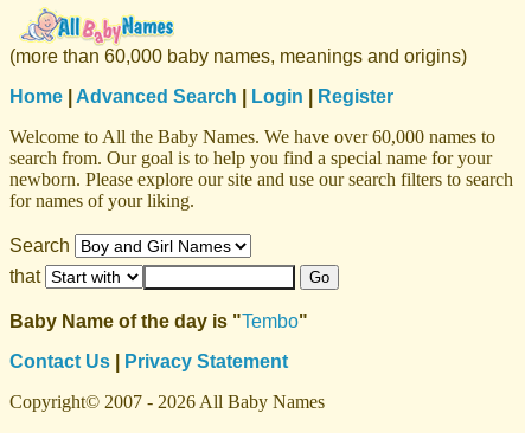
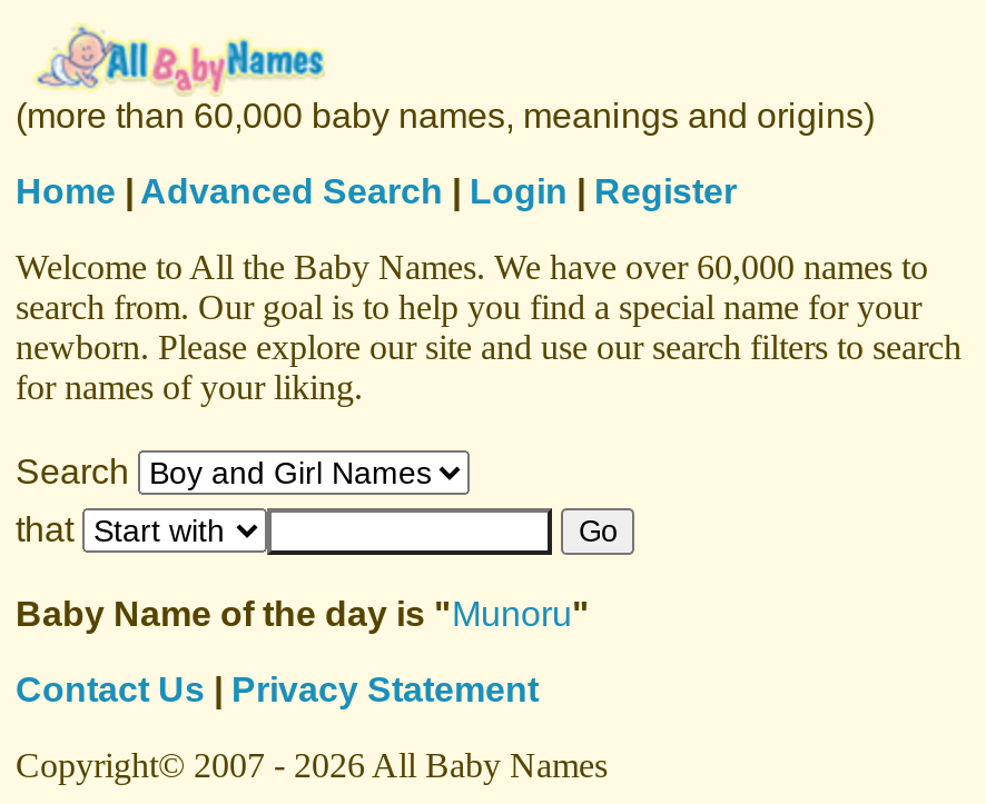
- Baby Name of the day is " Tembo"
+ Baby Name of the day is " Munoru"
